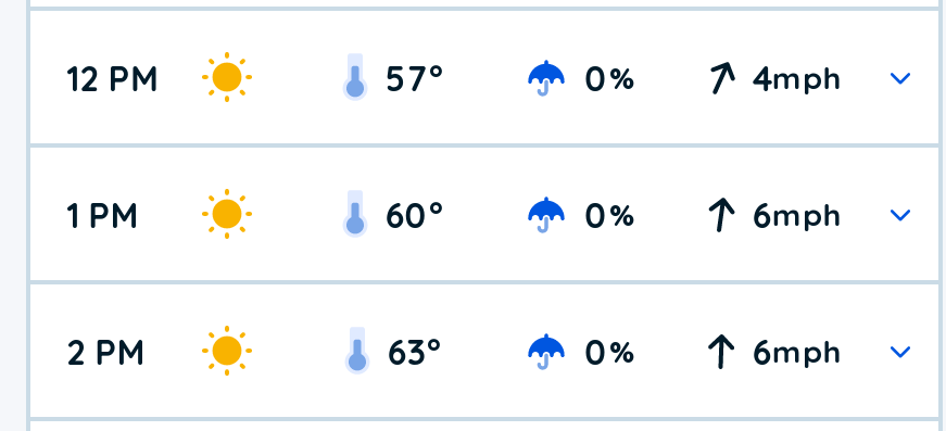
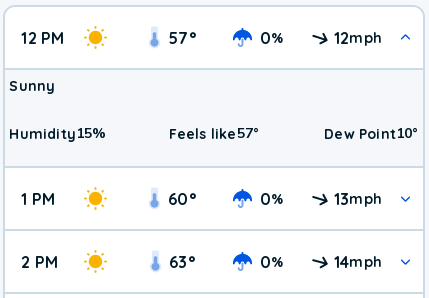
- 4mph
+ 12mph
+ Sunny
+ Humidity15%
+ Feels like57°
+ Dew Point10°

- 6mph
+ 13mph

- 6mph
+ 14mph
